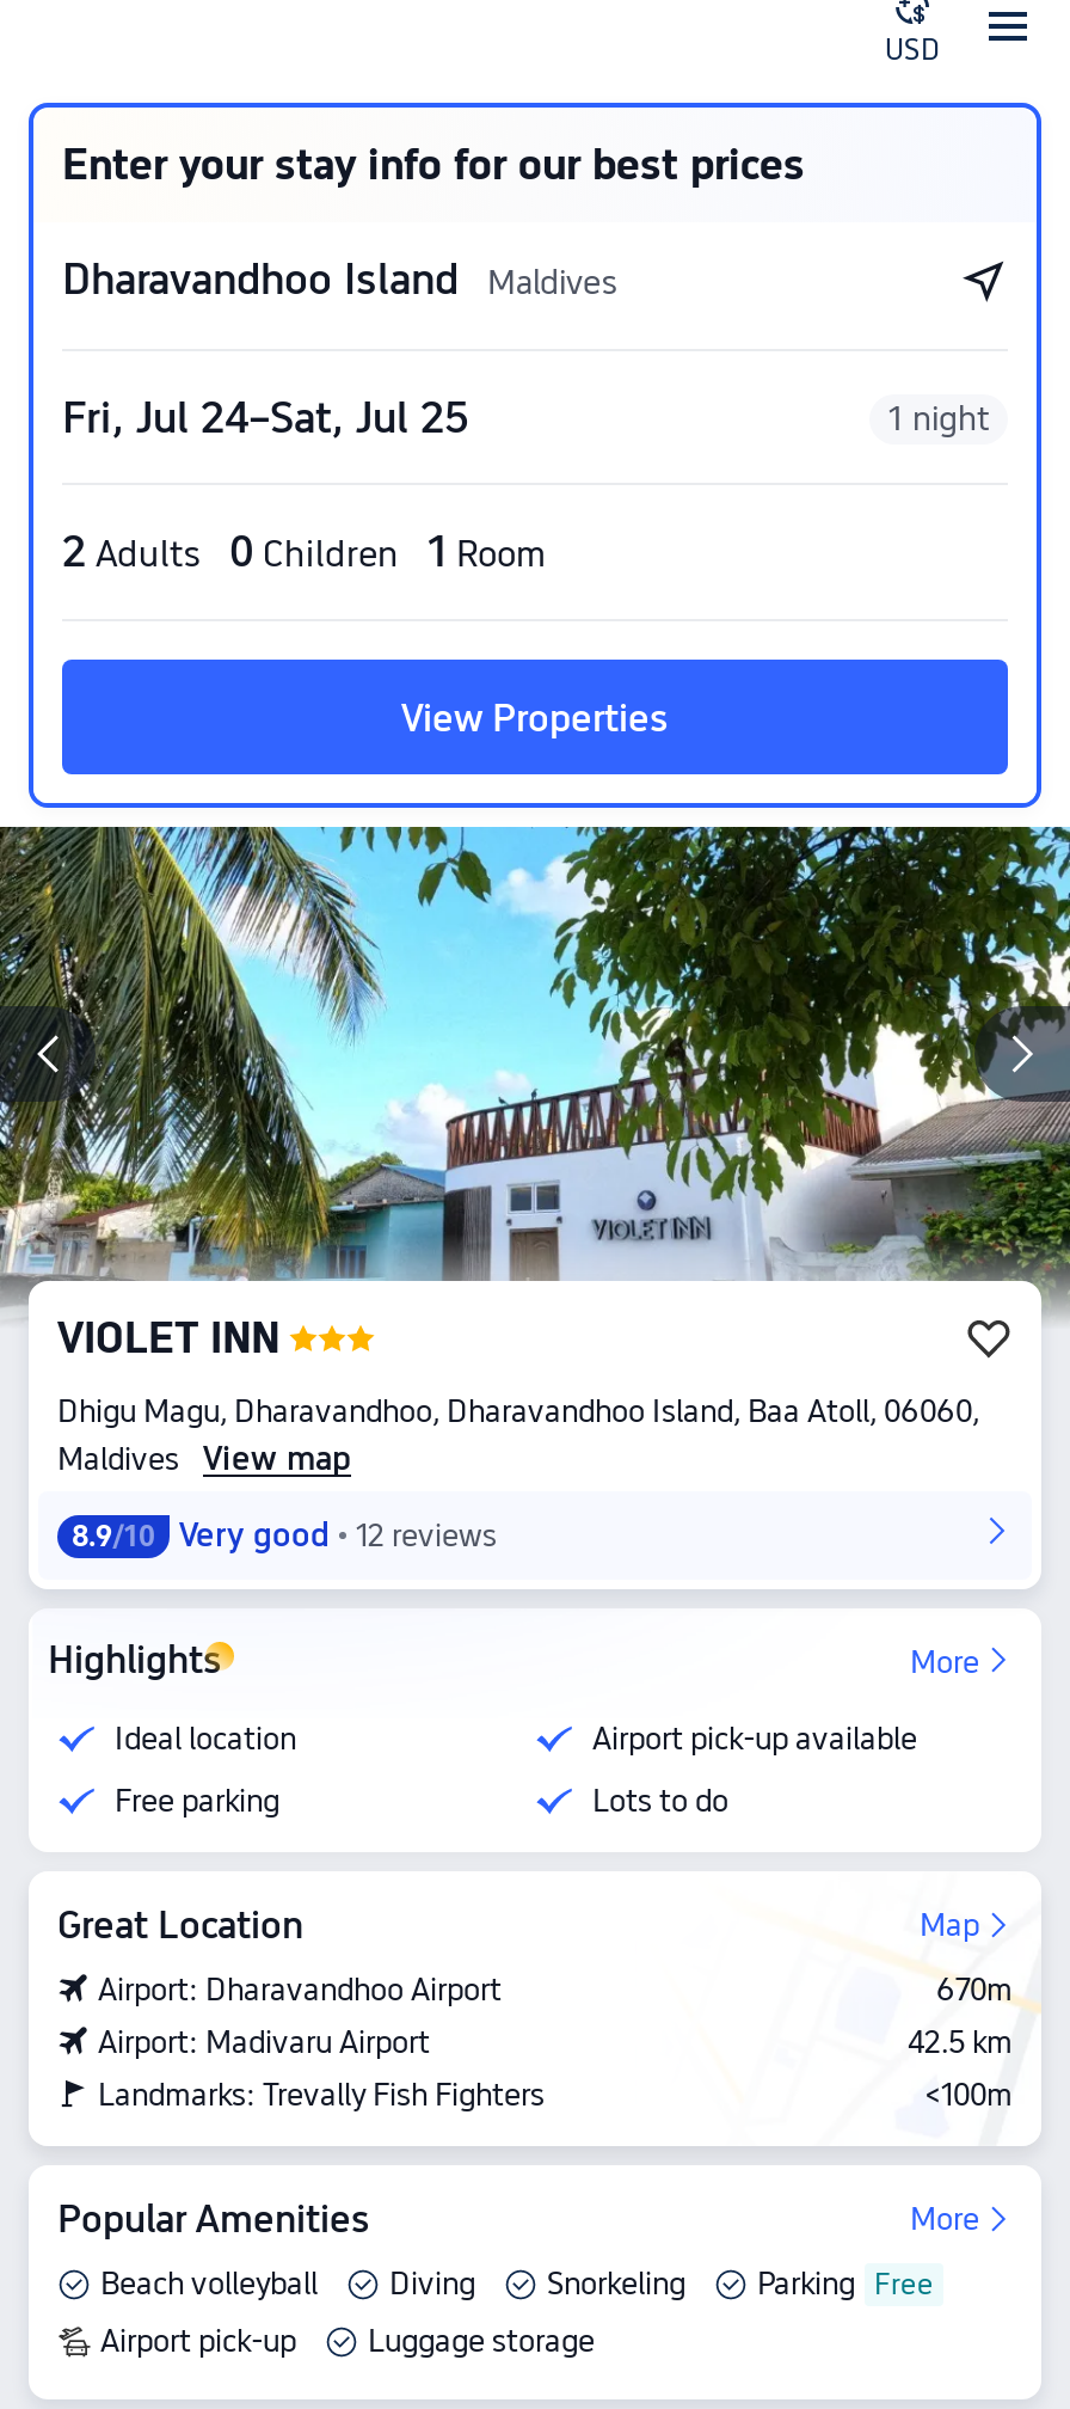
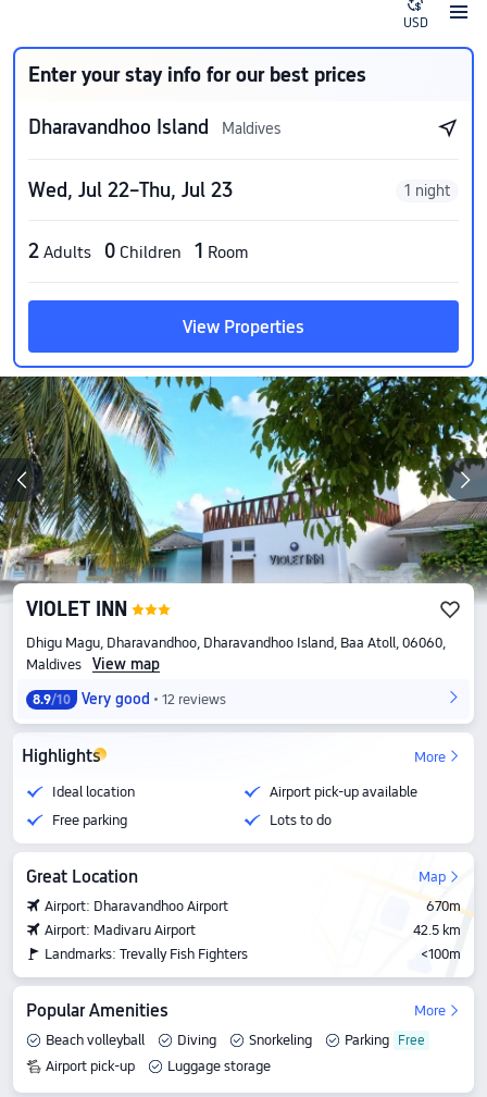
- Fri, Jul 24–Sat, Jul 25
+ Wed, Jul 22–Thu, Jul 23
